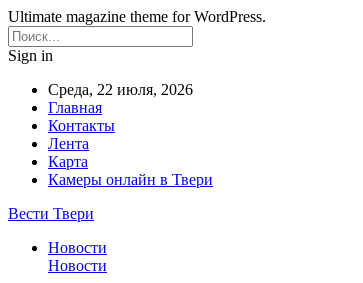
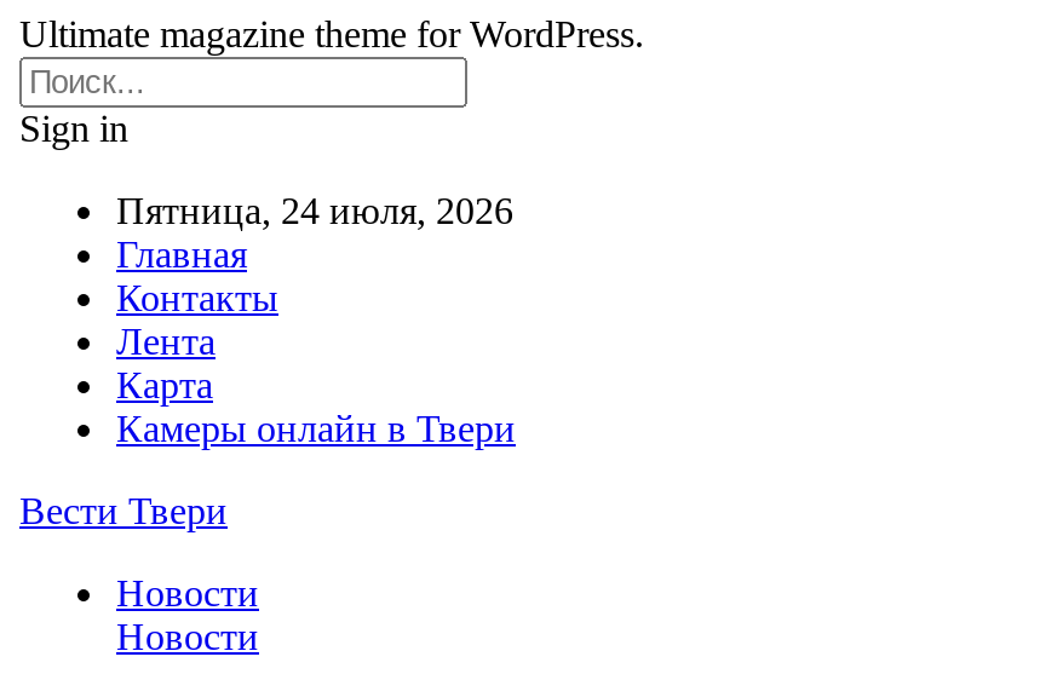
- Среда, 22 июля, 2026
+ Пятница, 24 июля, 2026
